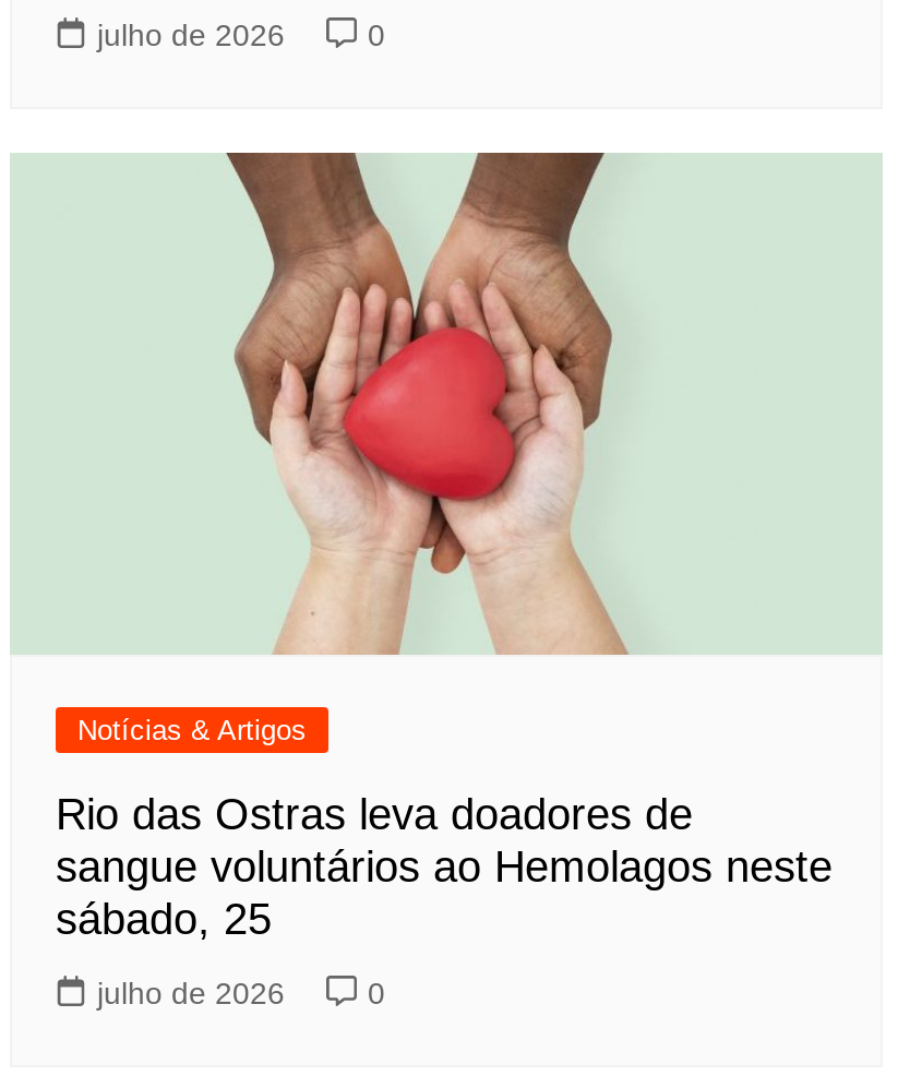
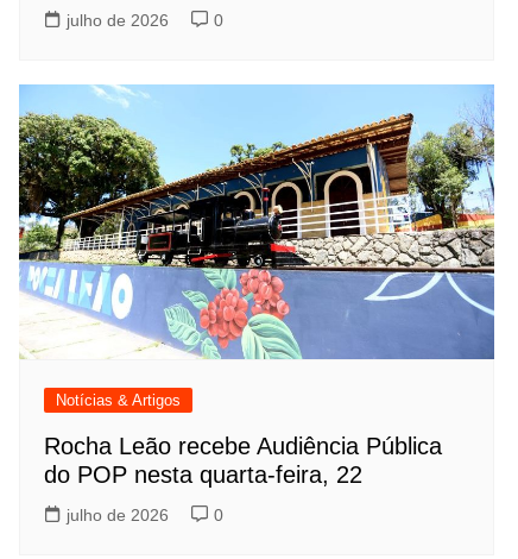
- [image]
+ [image]

- Rio das Ostras leva doadores de
- sangue voluntários ao Hemolagos neste
- sábado, 25
+ Rocha Leão recebe Audiência Pública
+ do POP nesta quarta-feira, 22
